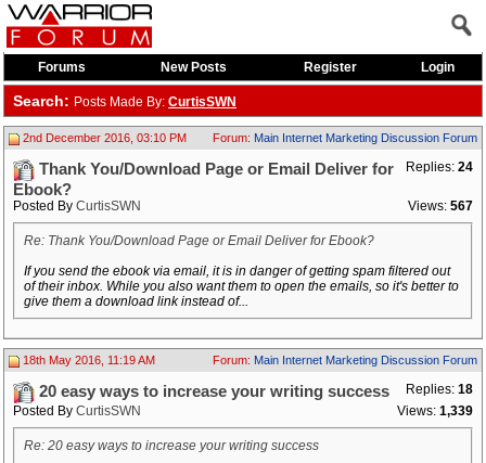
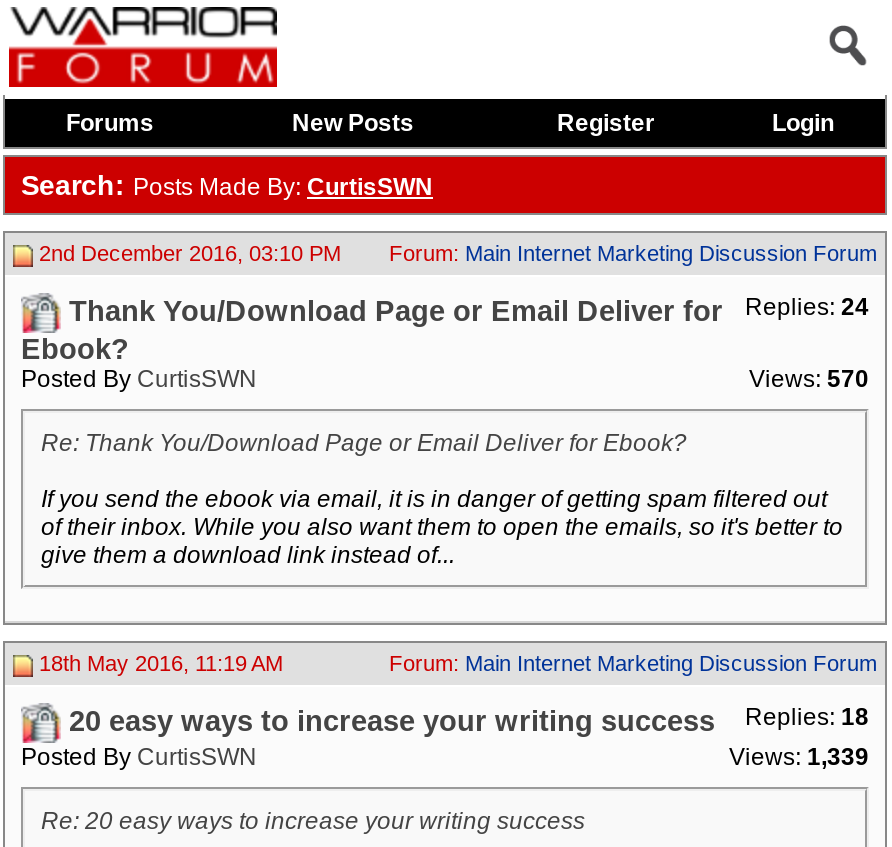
- Views: 567
+ Views: 570
